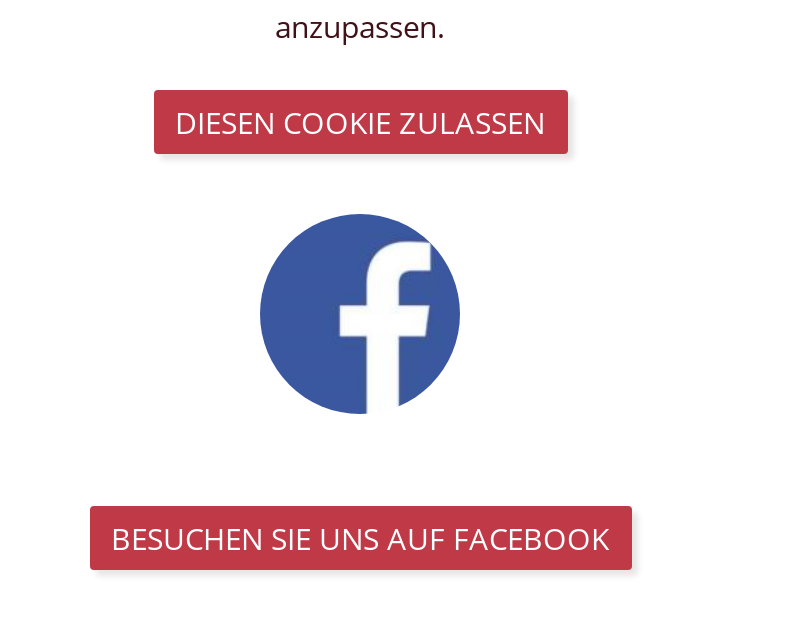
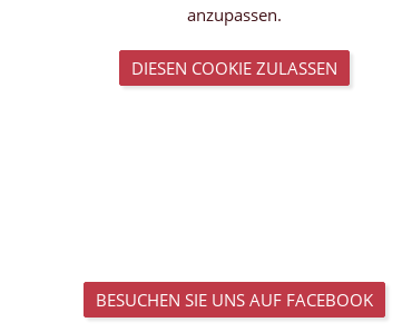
- [image]
